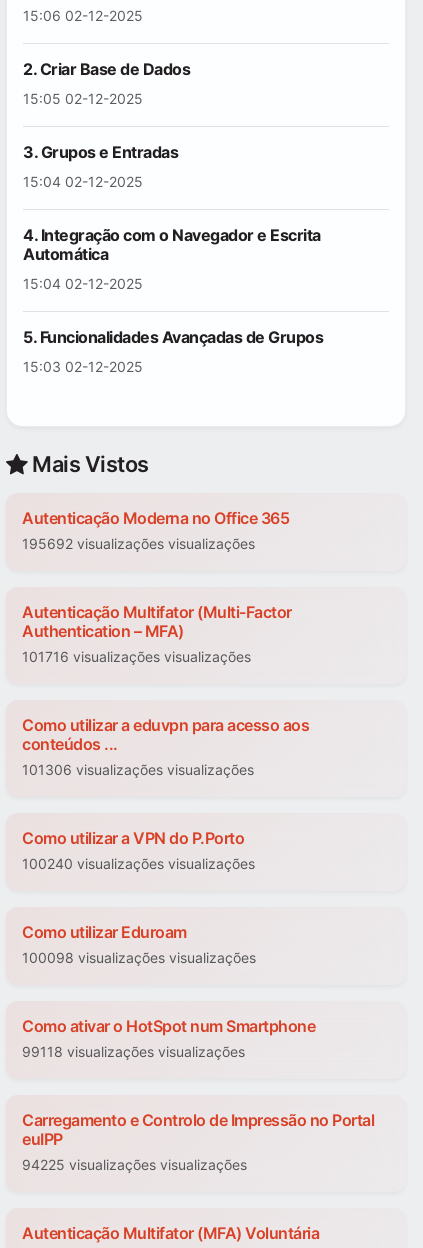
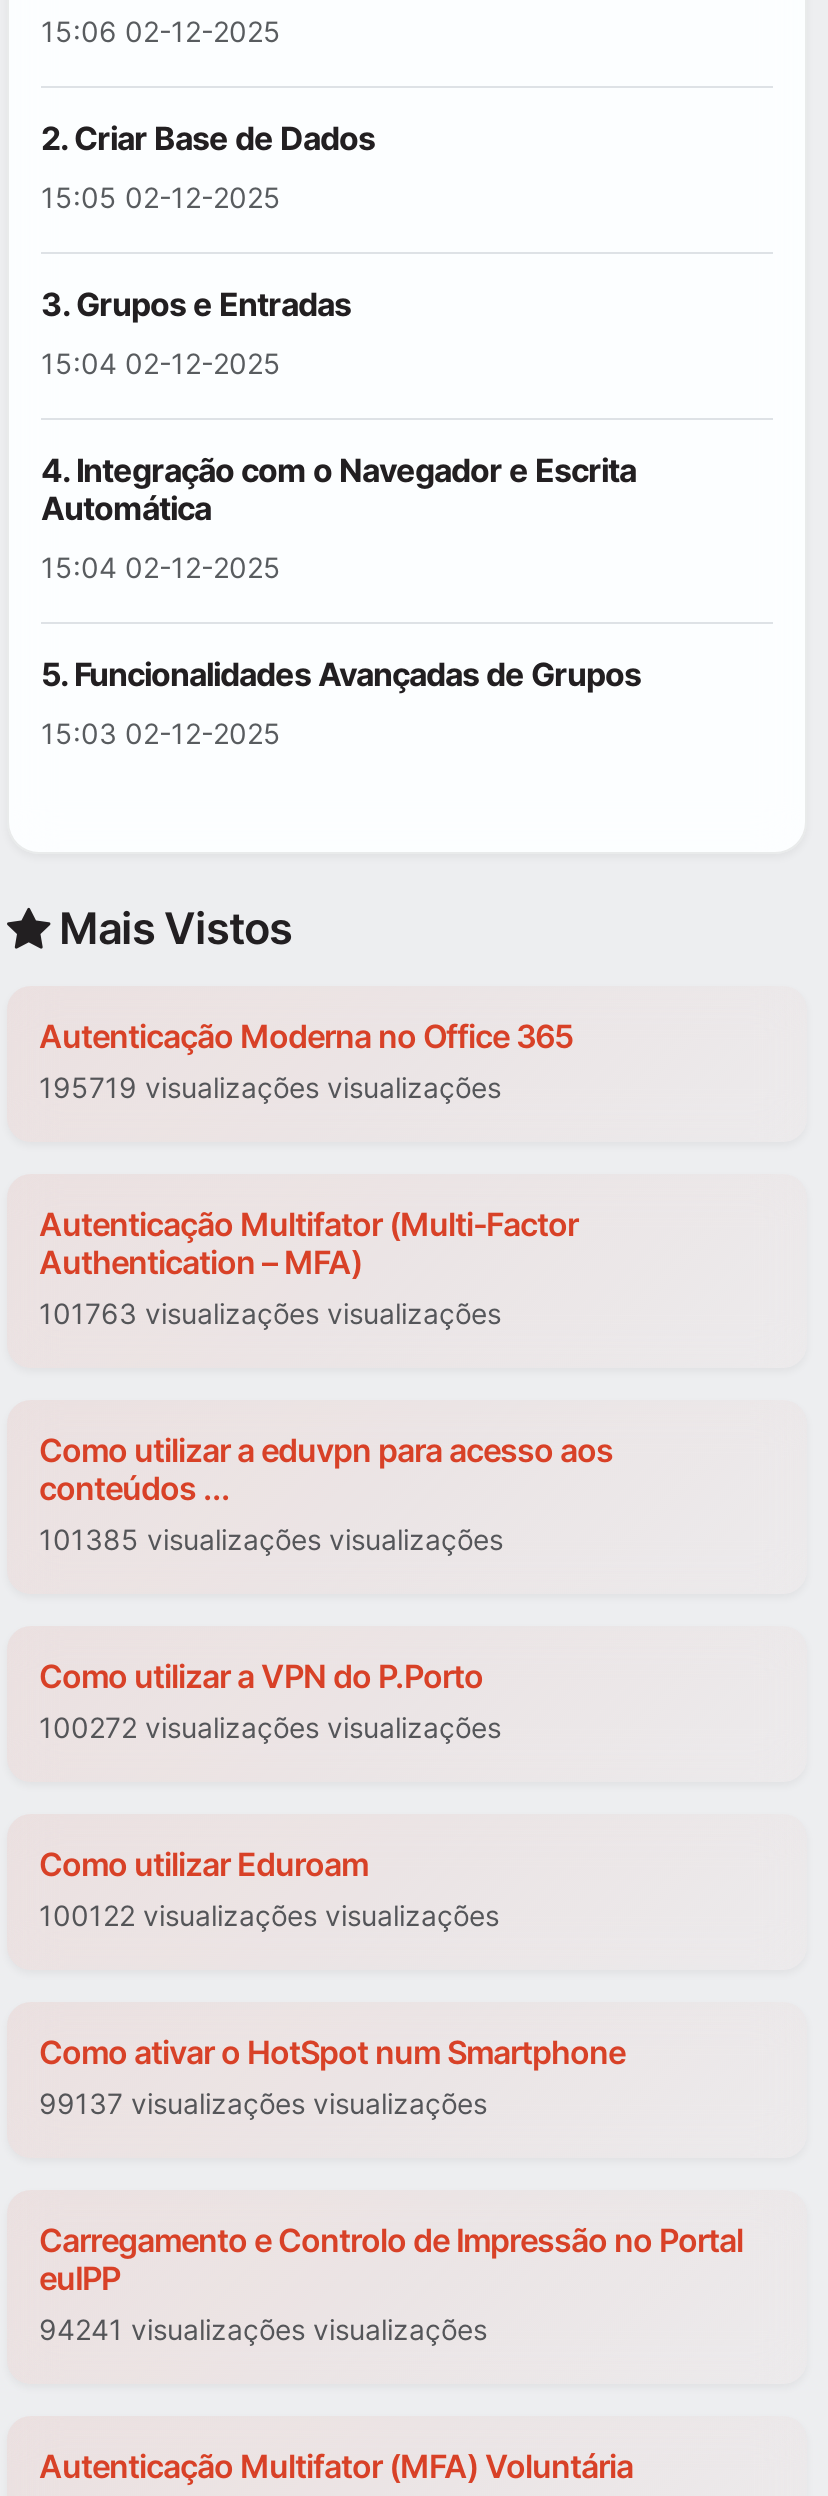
- 195692 visualizações visualizações
+ 195719 visualizações visualizações

- 101716 visualizações visualizações
+ 101763 visualizações visualizações

- 101306 visualizações visualizações
+ 101385 visualizações visualizações

- 100240 visualizações visualizações
+ 100272 visualizações visualizações

- 100098 visualizações visualizações
+ 100122 visualizações visualizações

- 99118 visualizações visualizações
+ 99137 visualizações visualizações

- 94225 visualizações visualizações
+ 94241 visualizações visualizações
